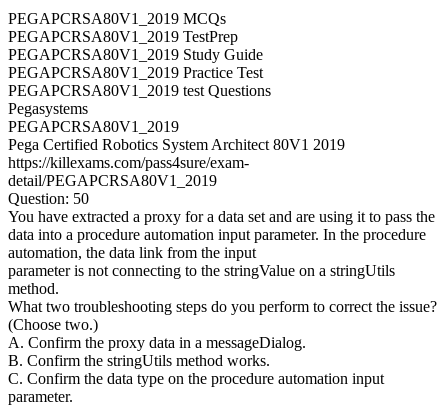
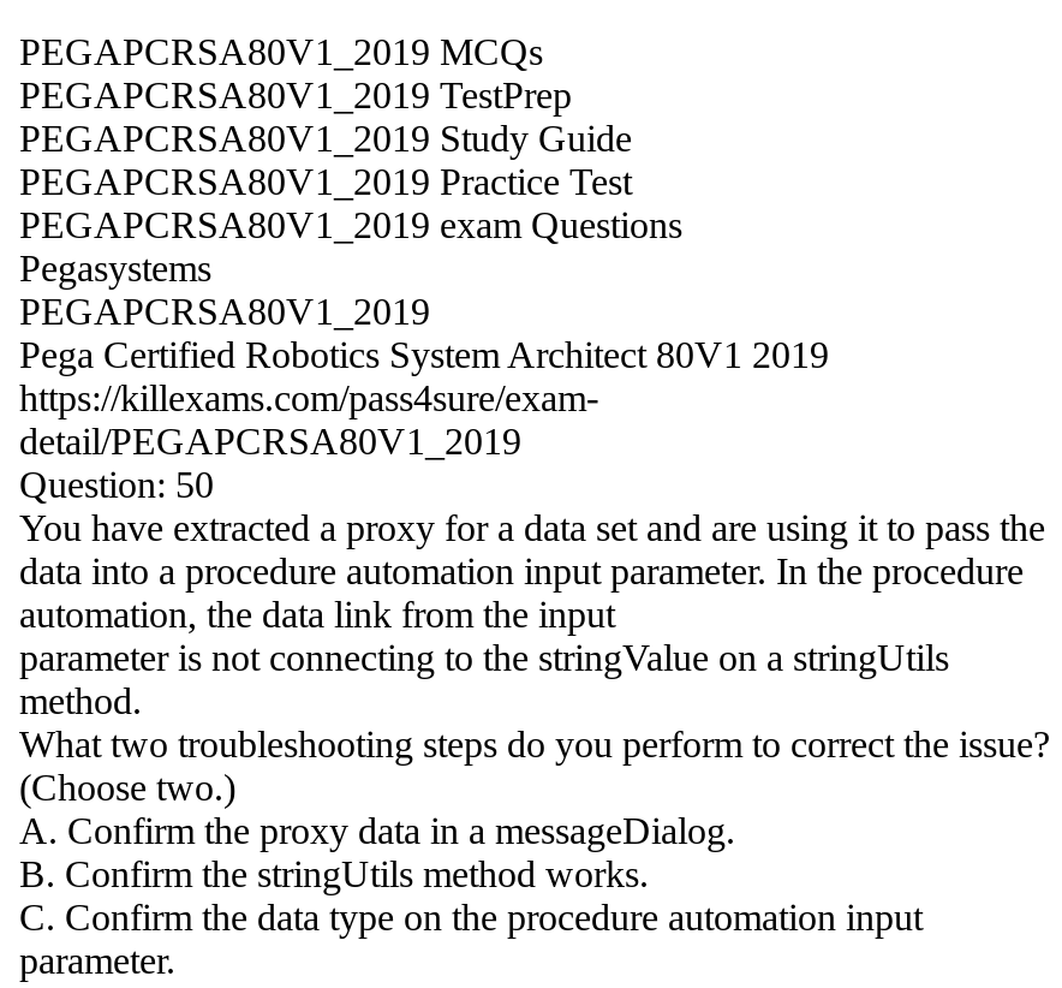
- PEGAPCRSA80V1_2019 test Questions
+ PEGAPCRSA80V1_2019 exam Questions
